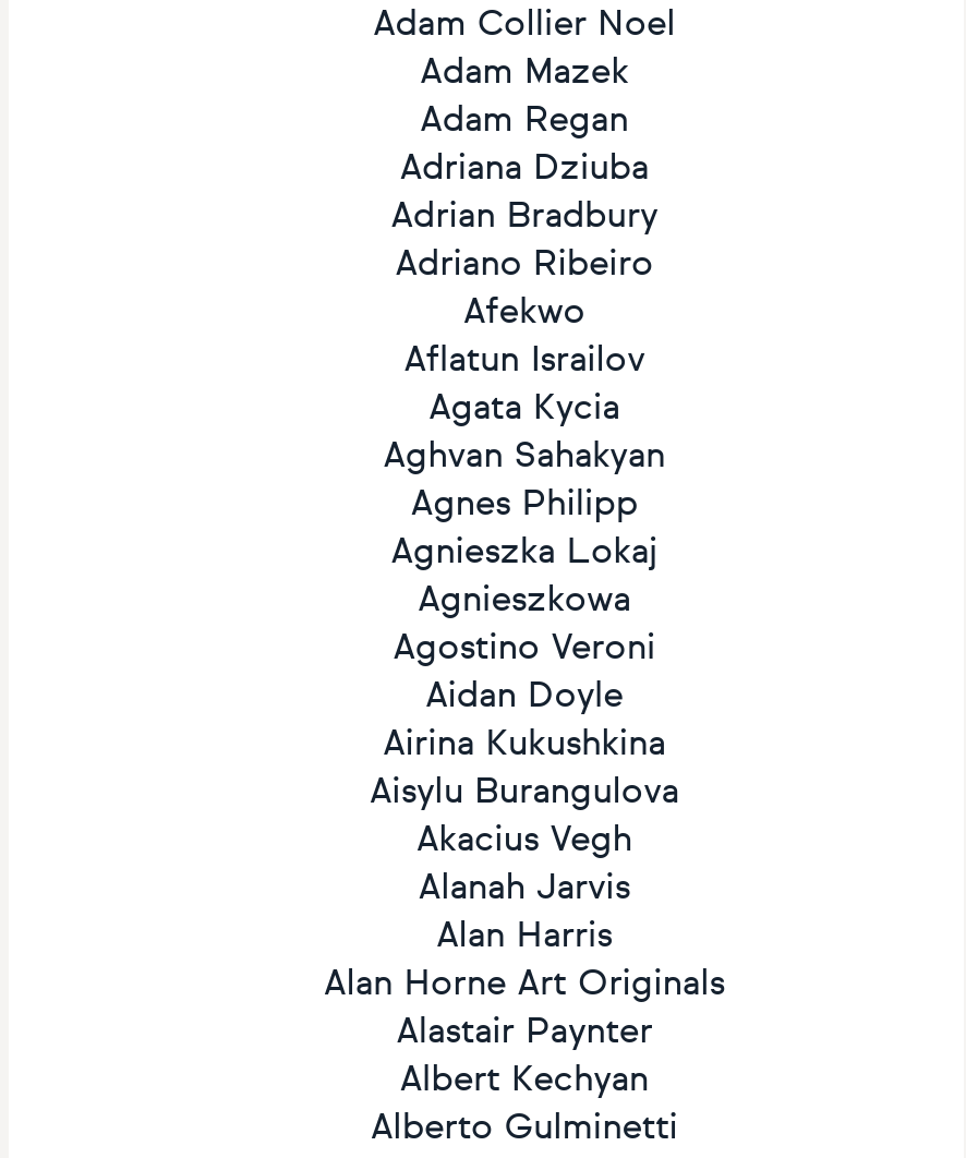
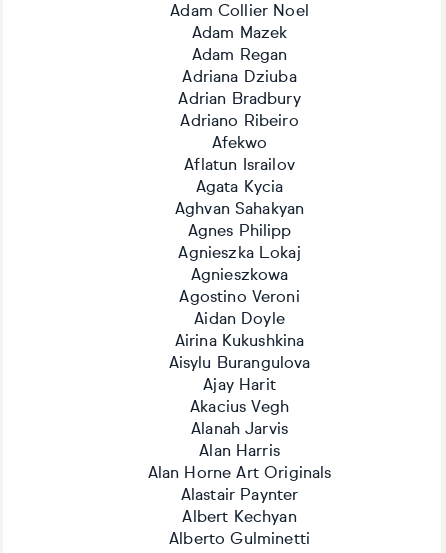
+ Ajay Harit
